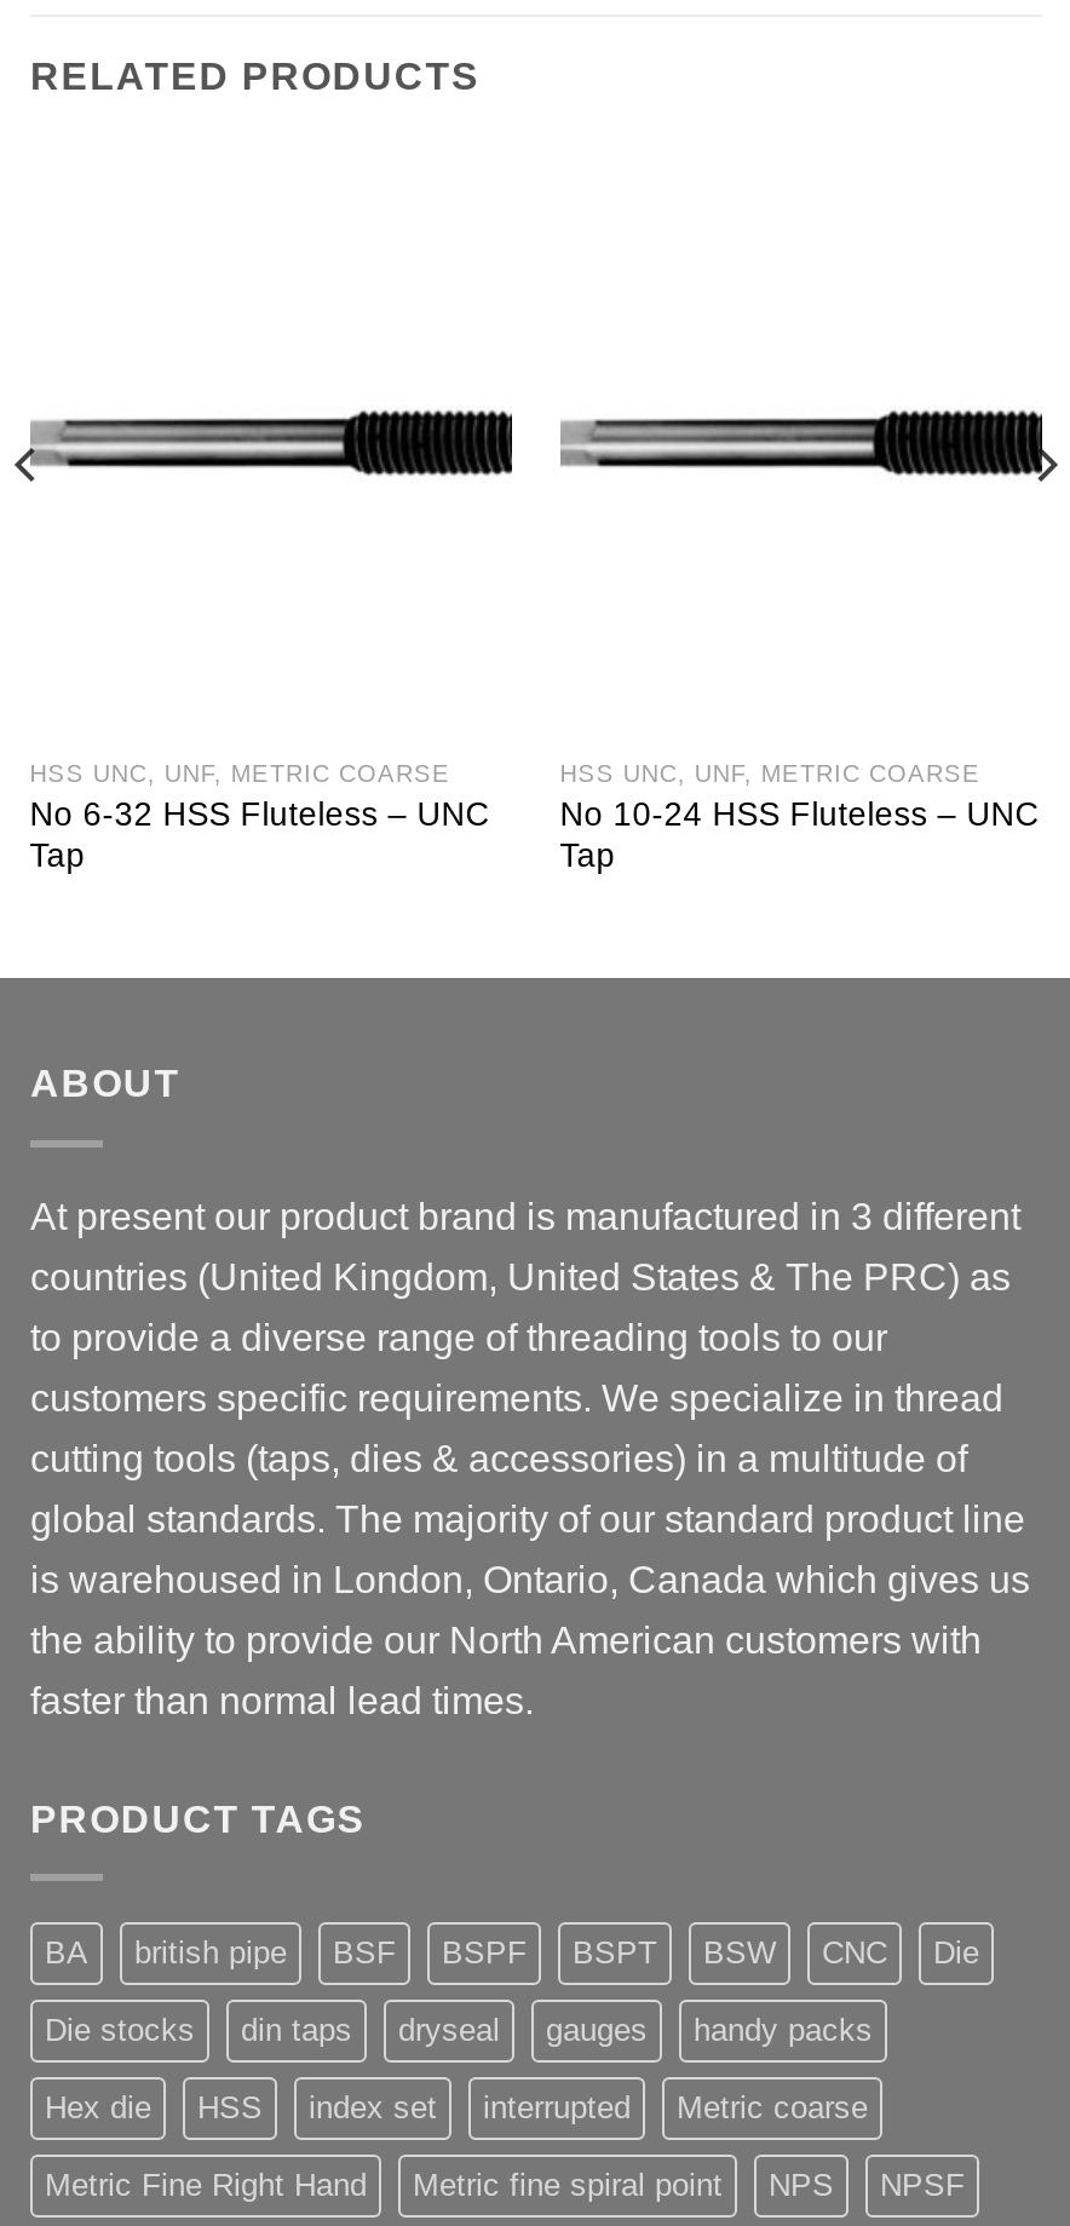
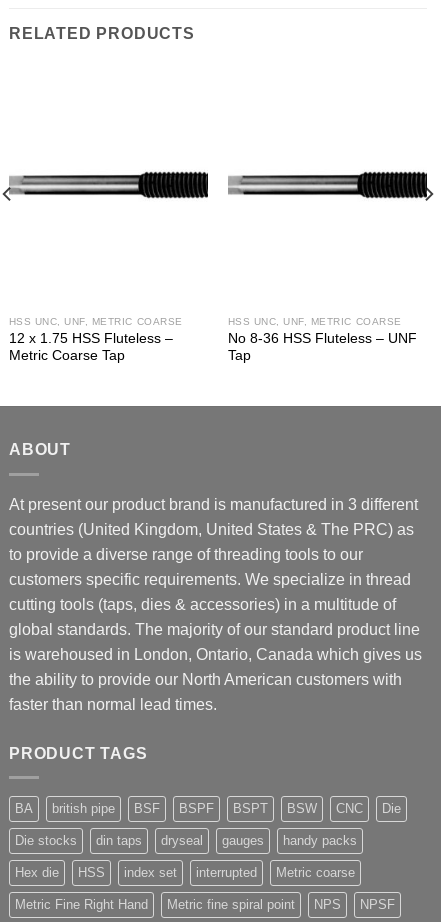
- No 6-32 HSS Fluteless – UNC
- Tap
+ 12 x 1.75 HSS Fluteless –
+ Metric Coarse Tap

- No 10-24 HSS Fluteless – UNC
+ No 8-36 HSS Fluteless – UNF
